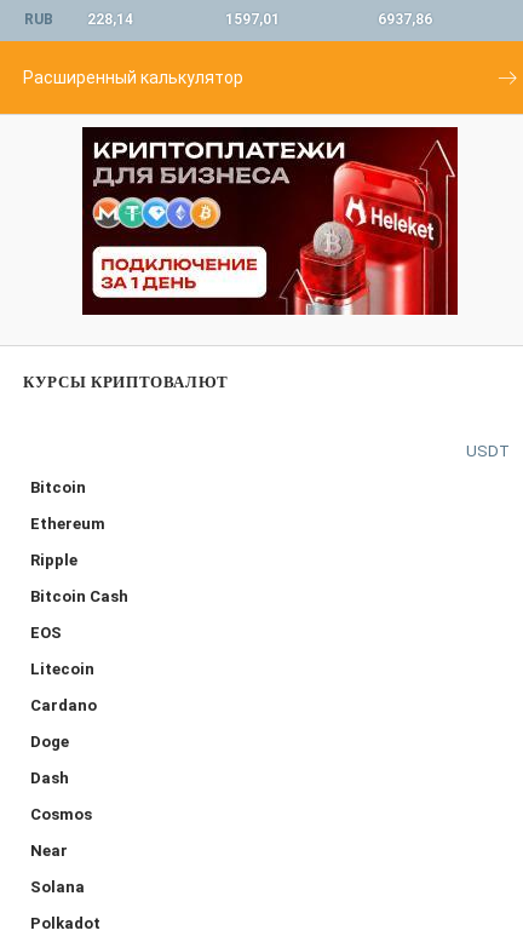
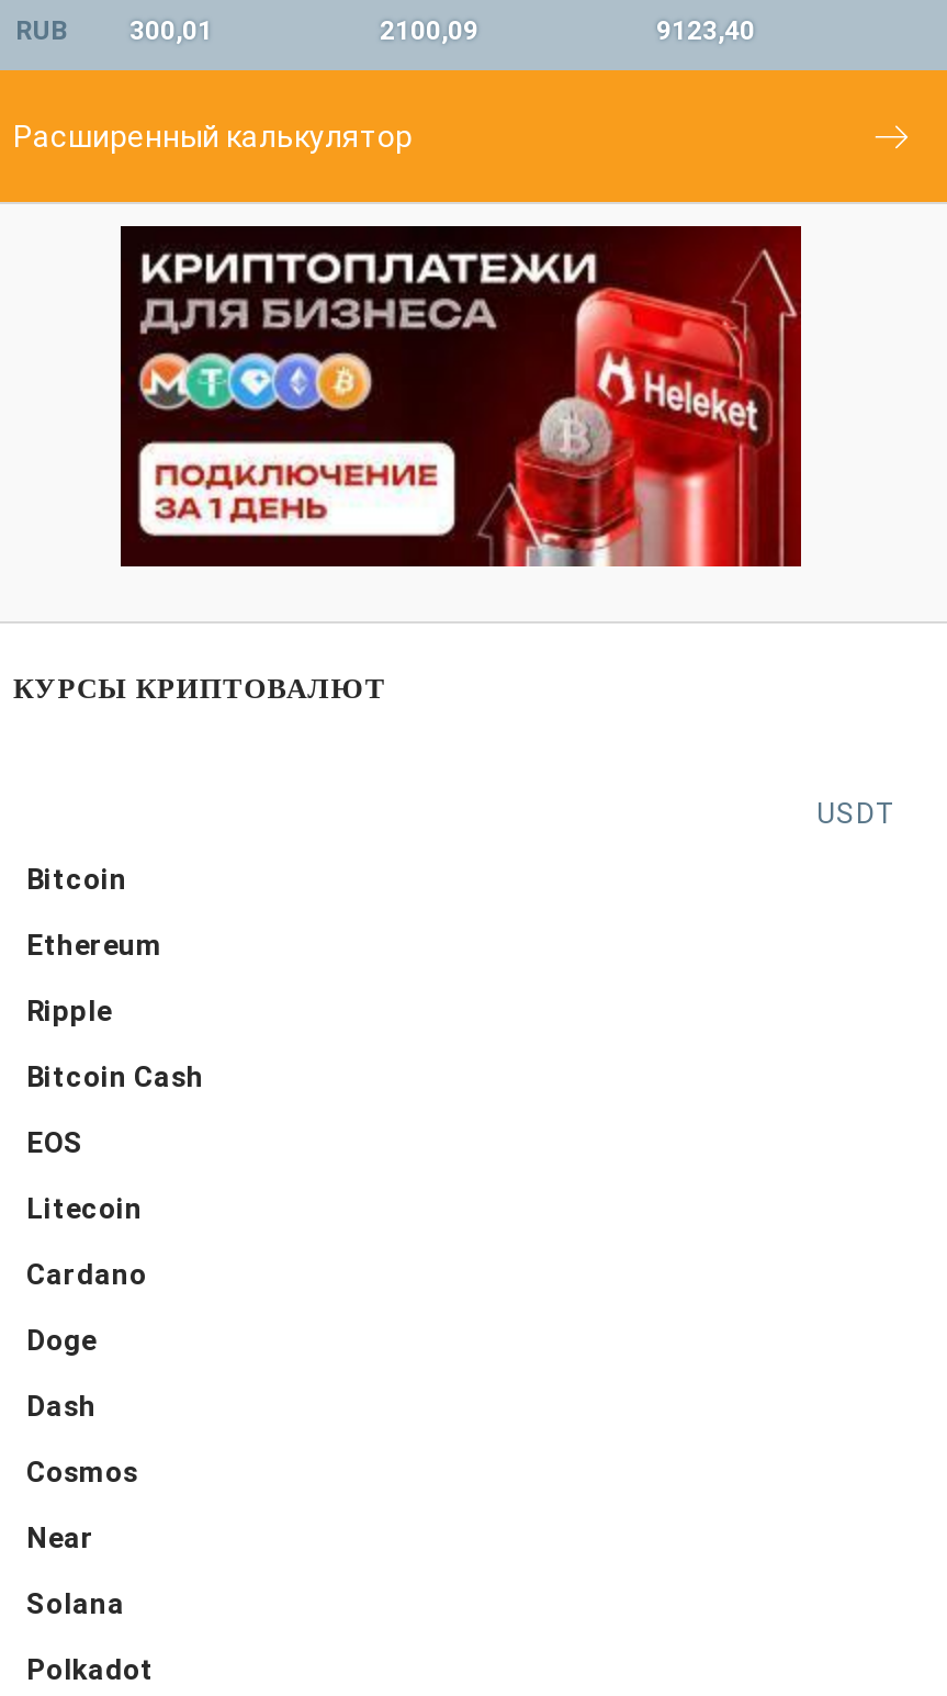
- RUB 228,14
+ RUB 300,01

- 1597,01
+ 2100,09

- 6937,86
+ 9123,40
